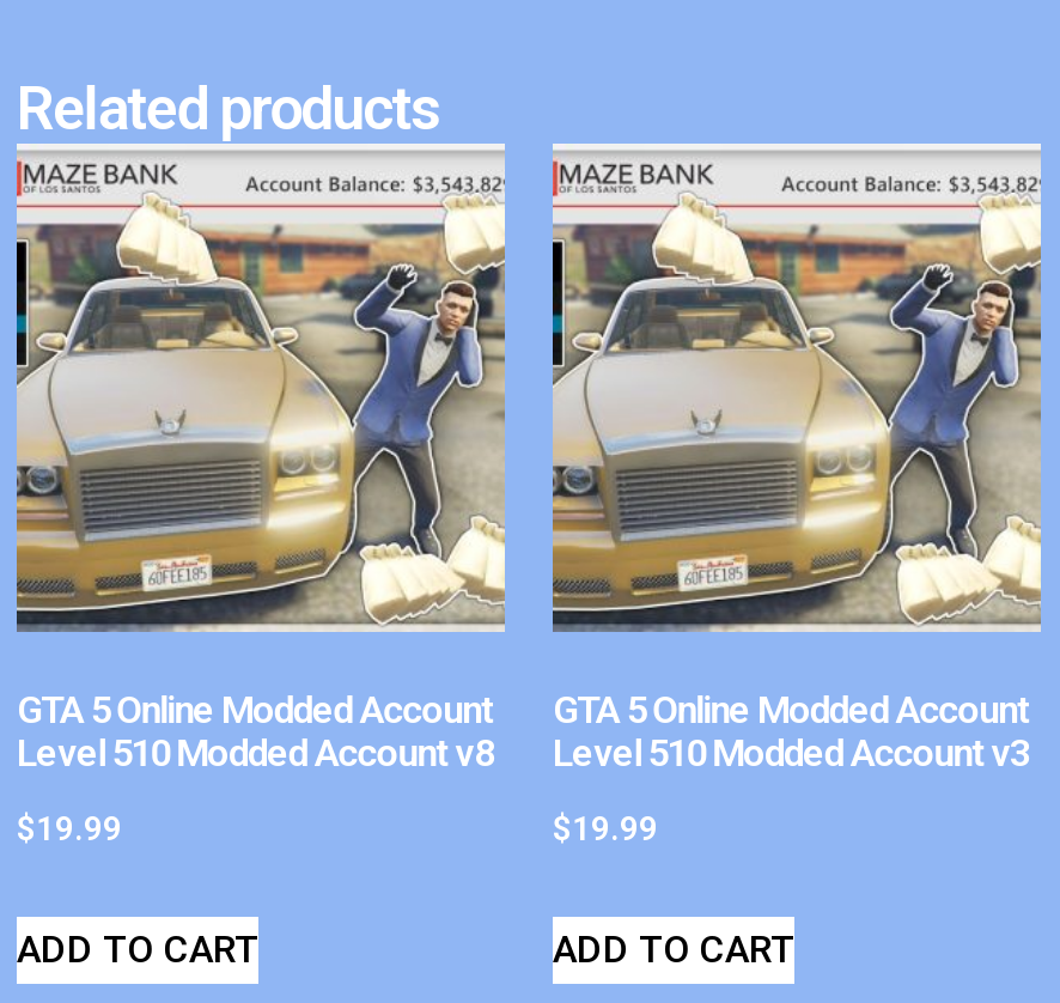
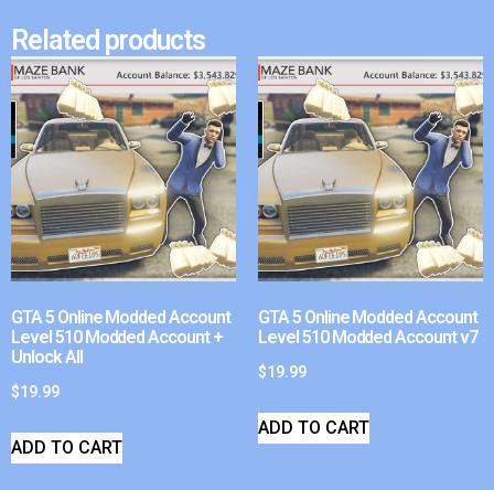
- Level 510 Modded Account v8
+ Level 510 Modded Account +
+ Unlock All

- Level 510 Modded Account v3
+ Level 510 Modded Account v7
